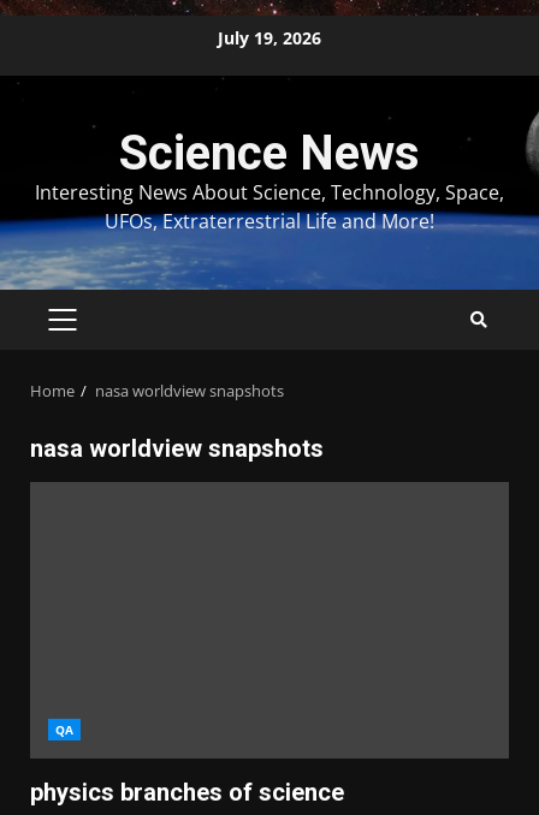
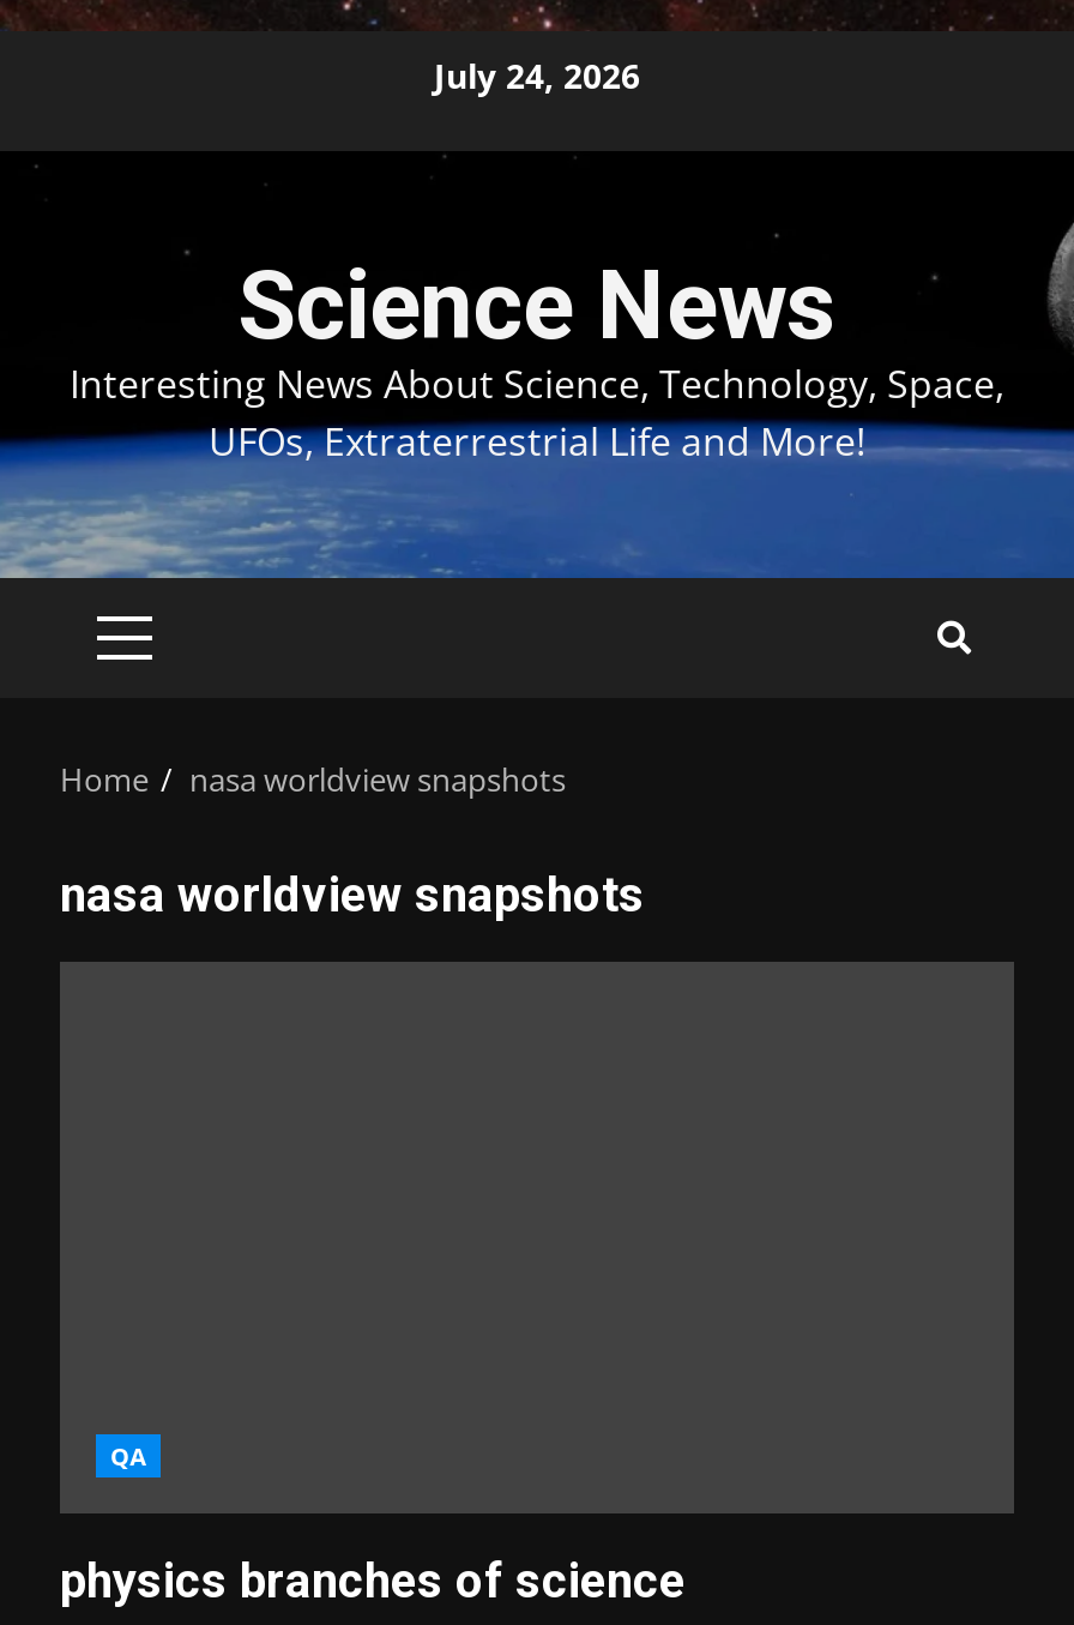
- July 19, 2026
+ July 24, 2026
